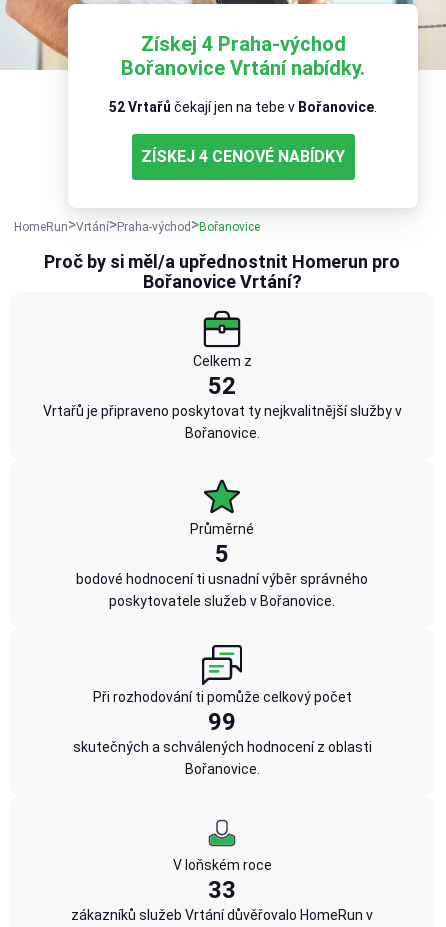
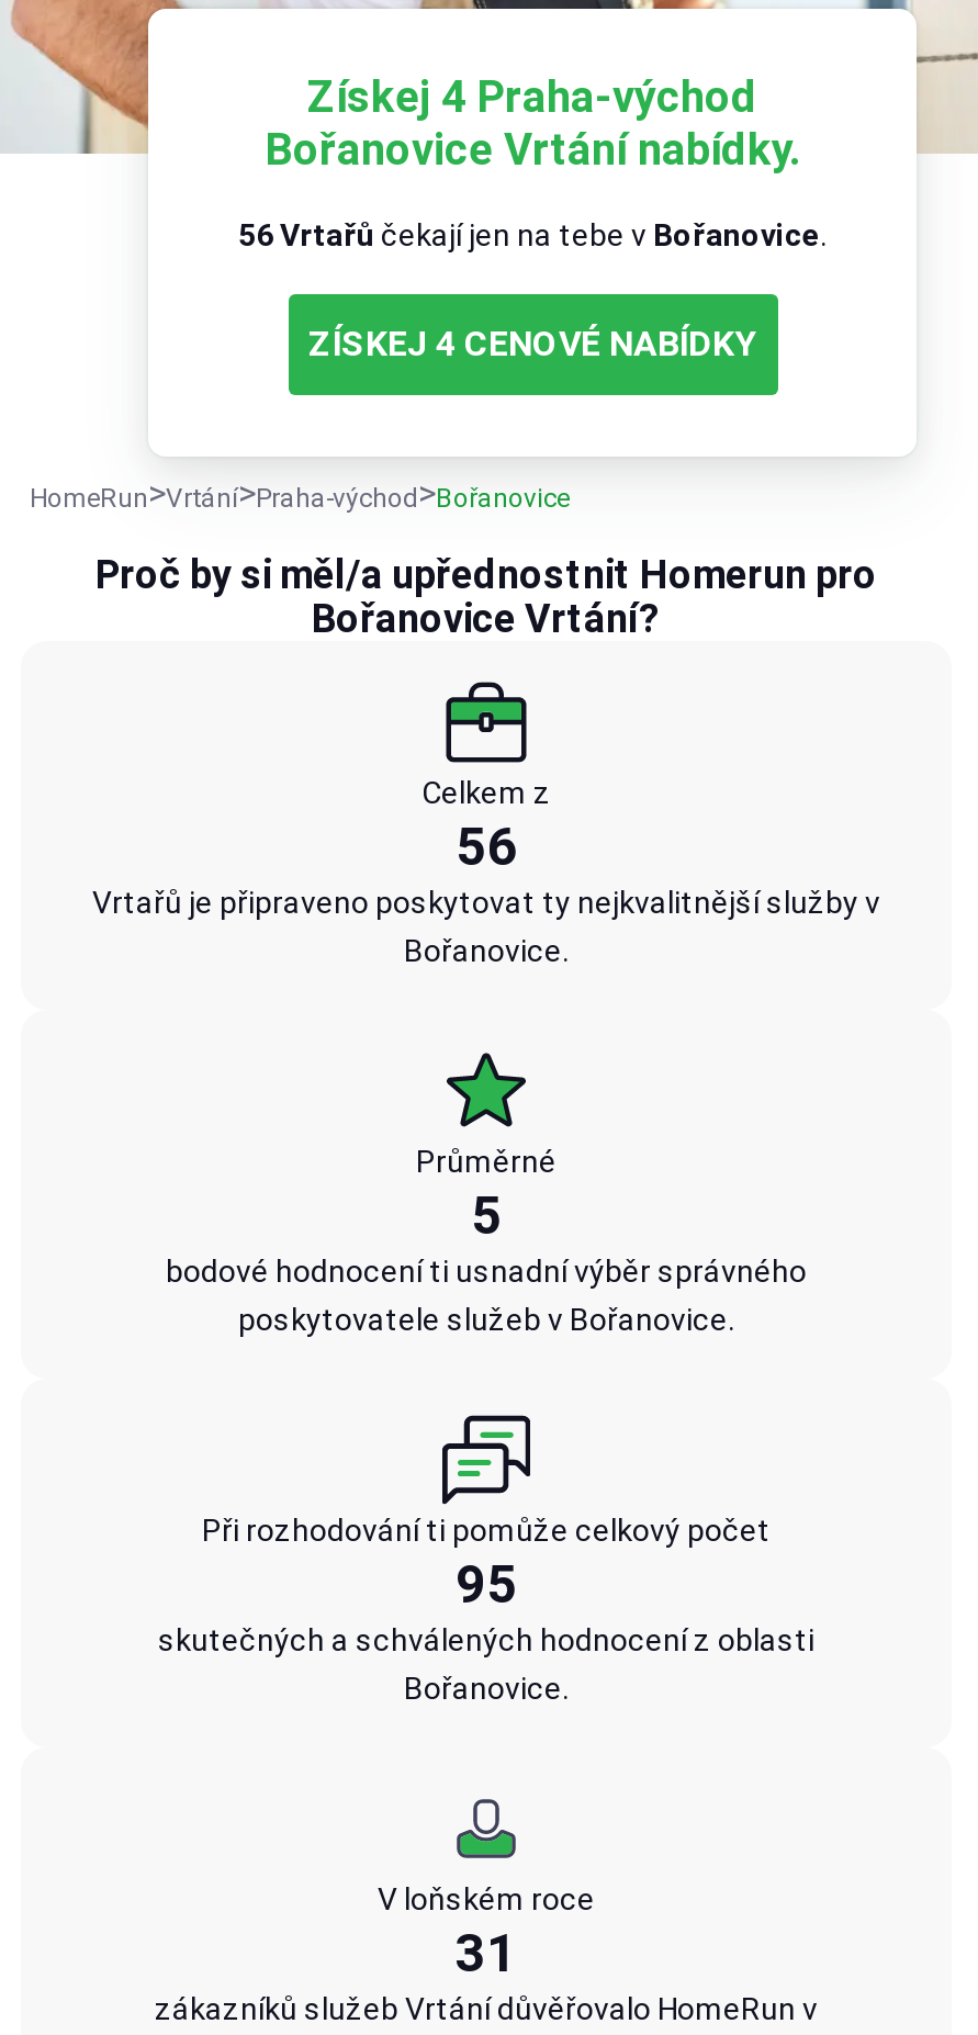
- 52 Vrtařů čekají jen na tebe v Bořanovice.
+ 56 Vrtařů čekají jen na tebe v Bořanovice.

- 52
+ 56

- 99
+ 95

- 33
+ 31
